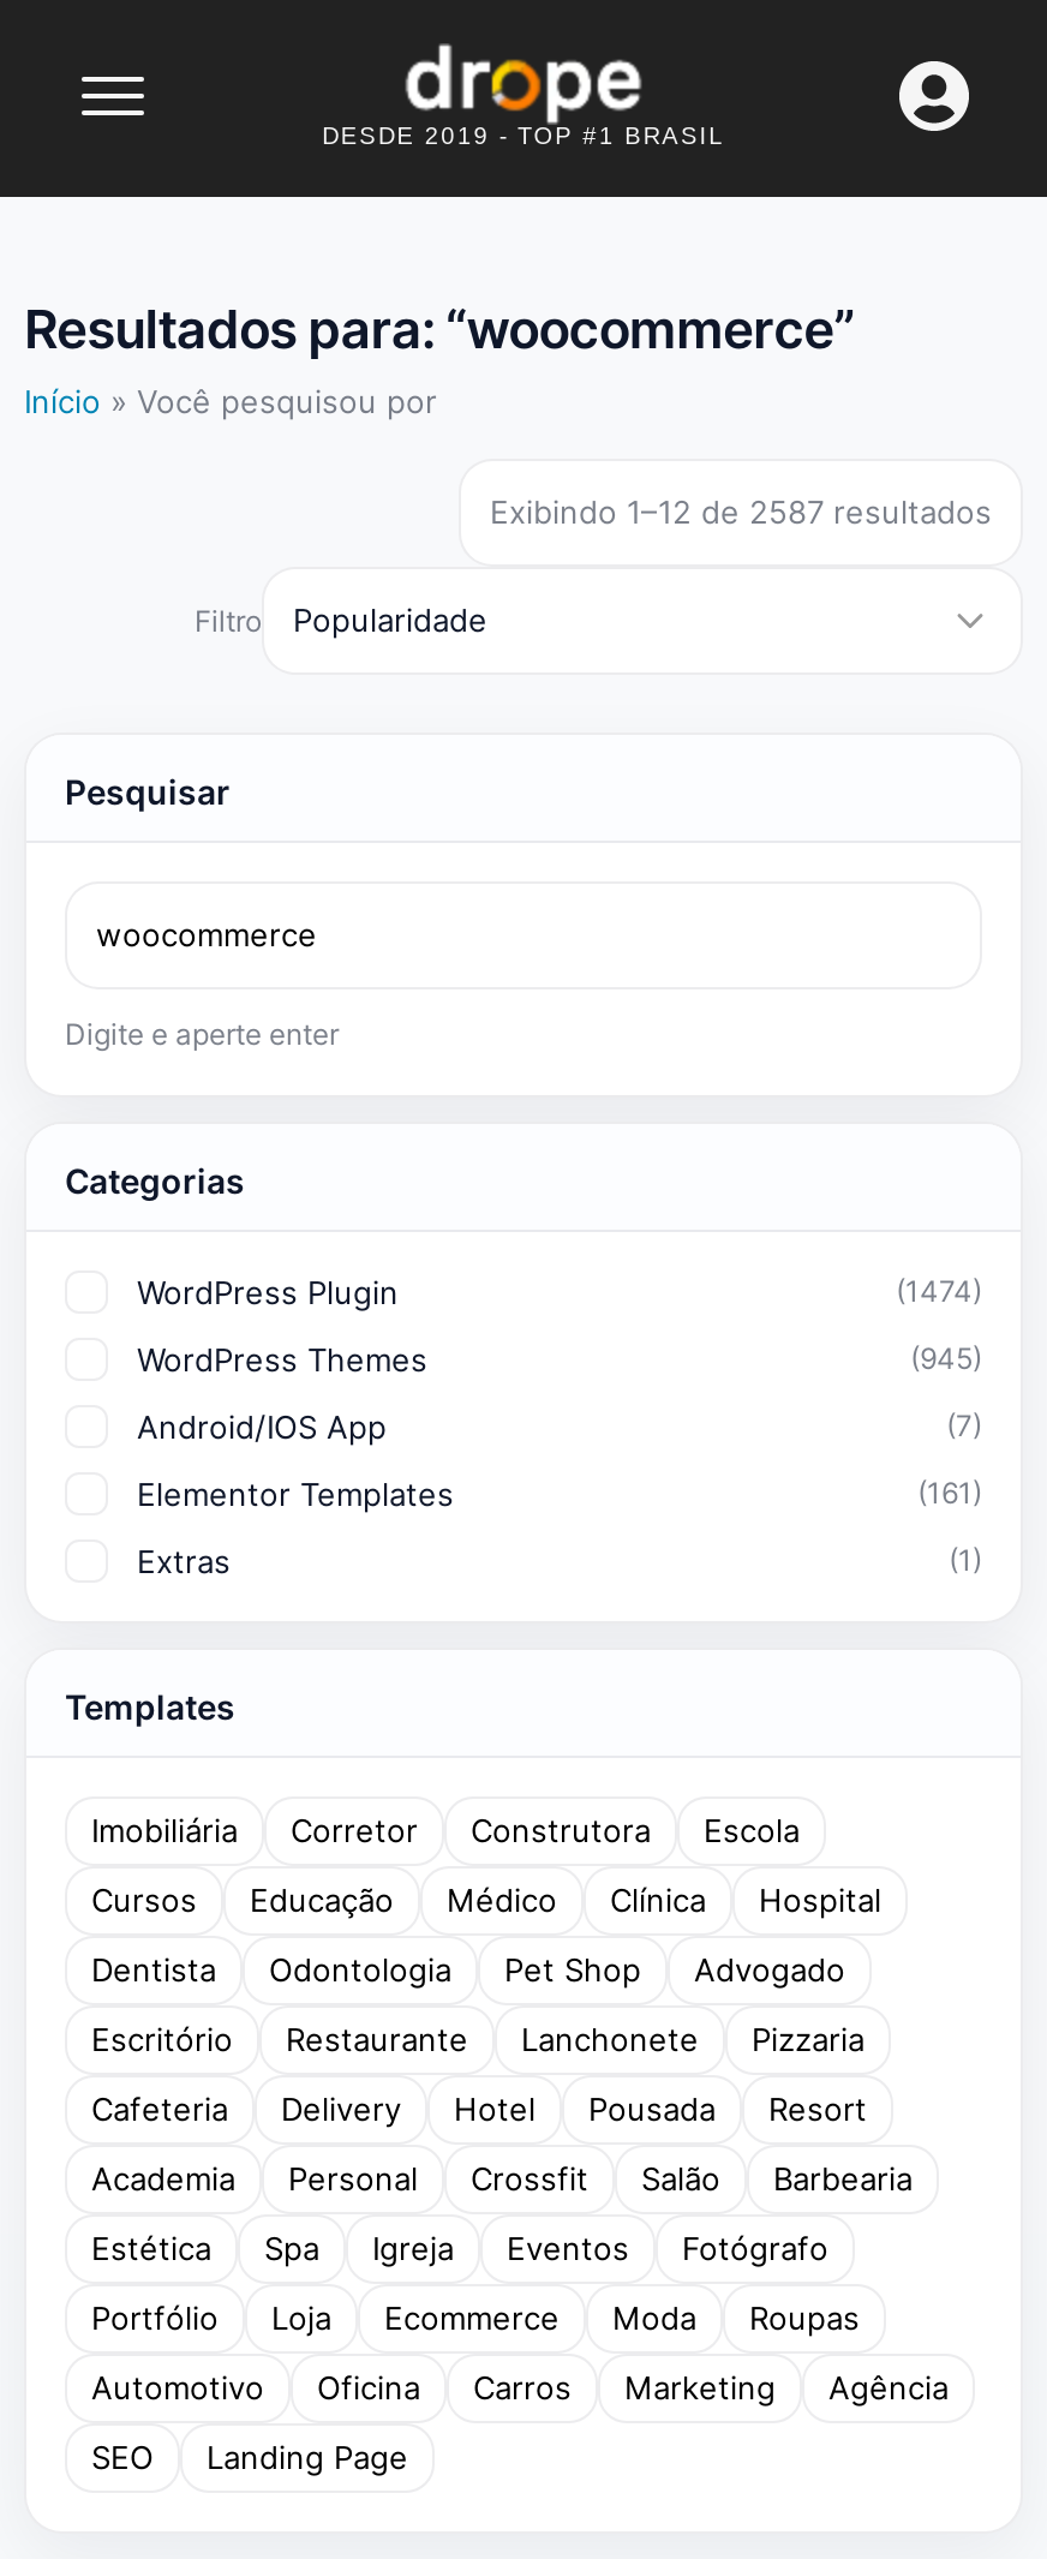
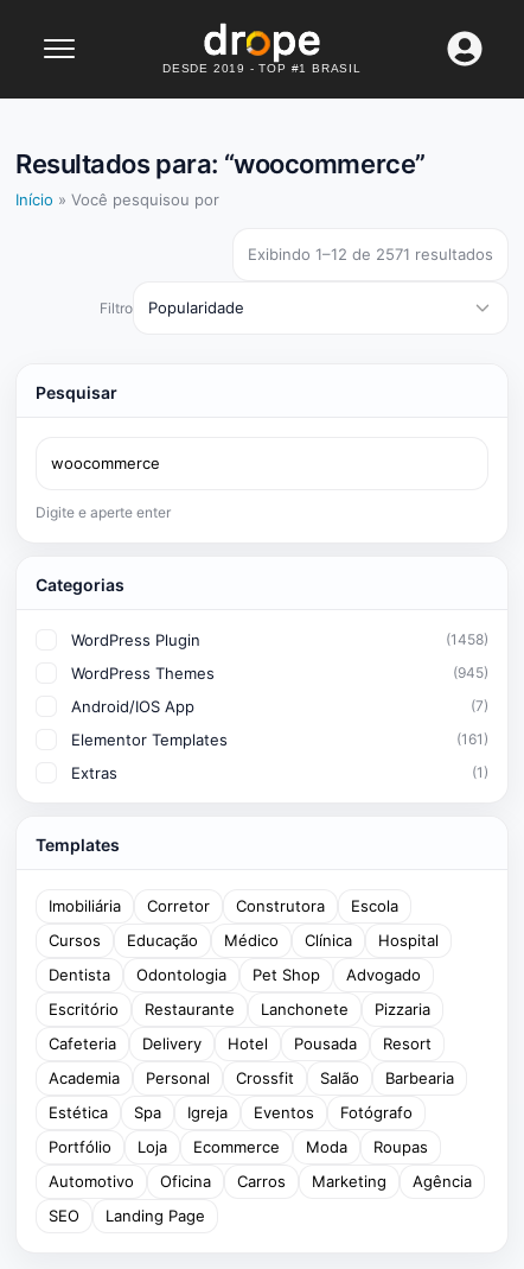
- Exibindo 1–12 de 2587 resultados
+ Exibindo 1–12 de 2571 resultados

- (1474)
+ (1458)
